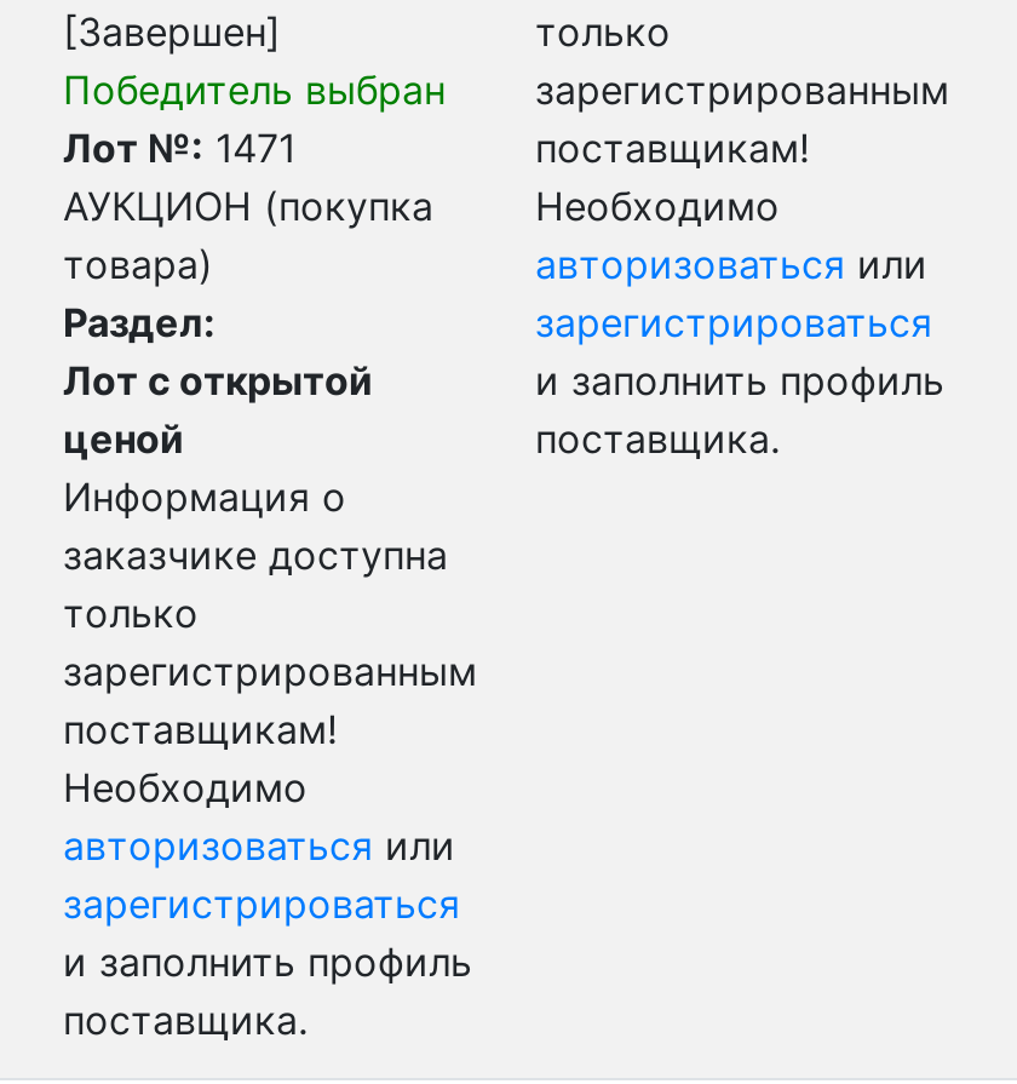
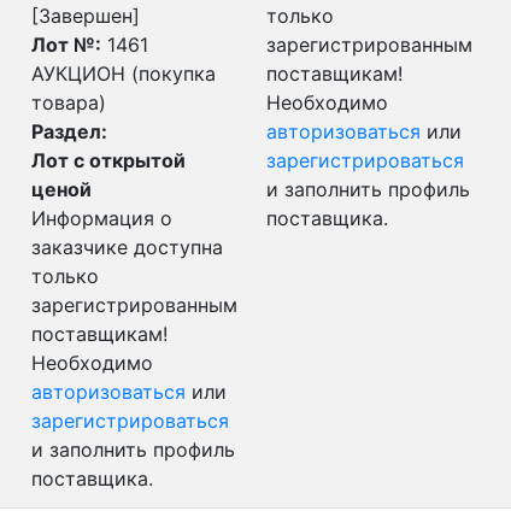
- Победитель выбран
- Лот №: 1471
+ Лот №: 1461
